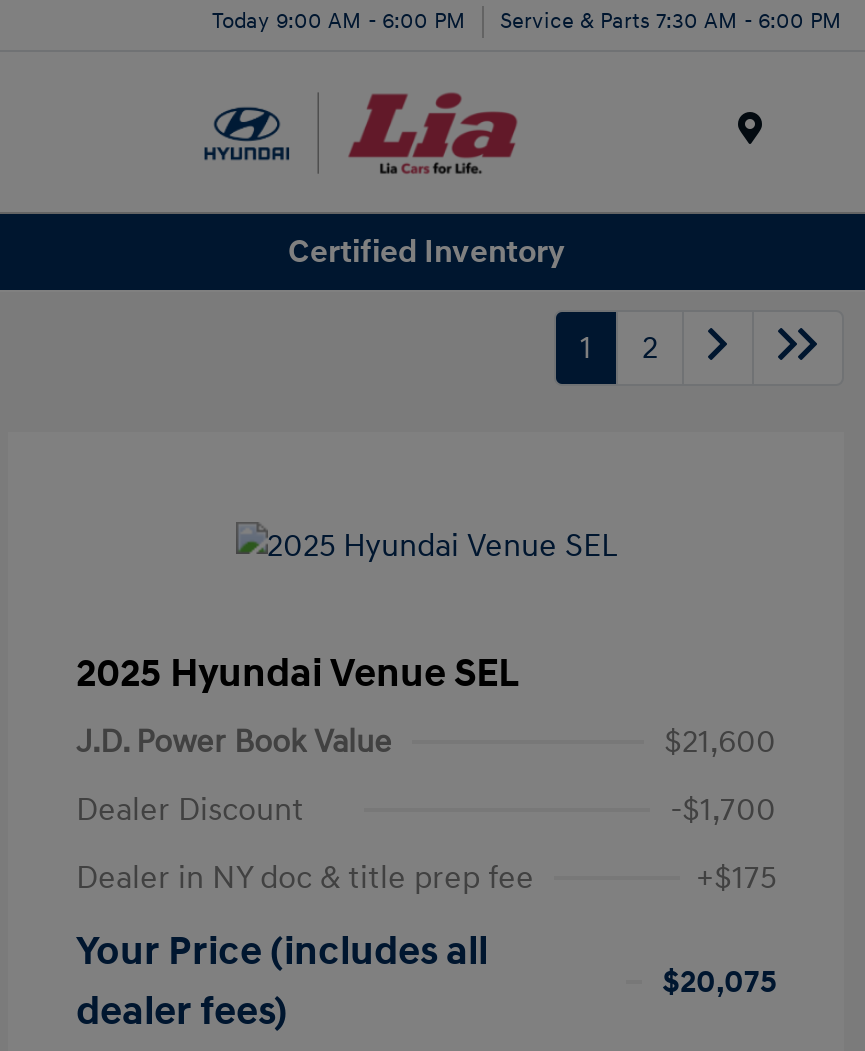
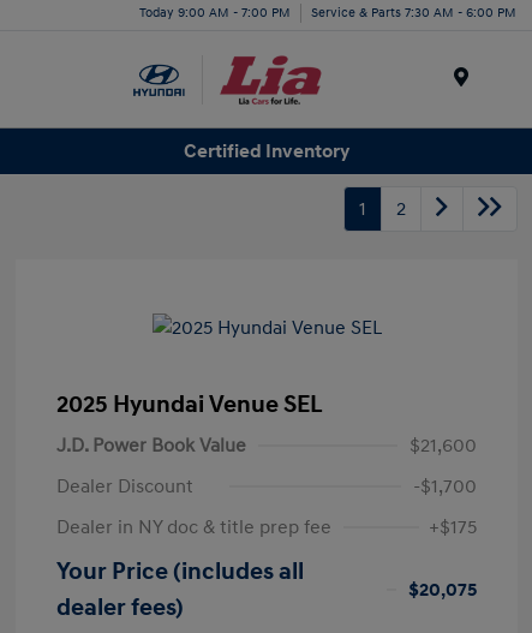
- Today 9:00 AM - 6:00 PM Service & Parts 7:30 AM - 6:00 PM
+ Today 9:00 AM - 7:00 PM Service & Parts 7:30 AM - 6:00 PM
